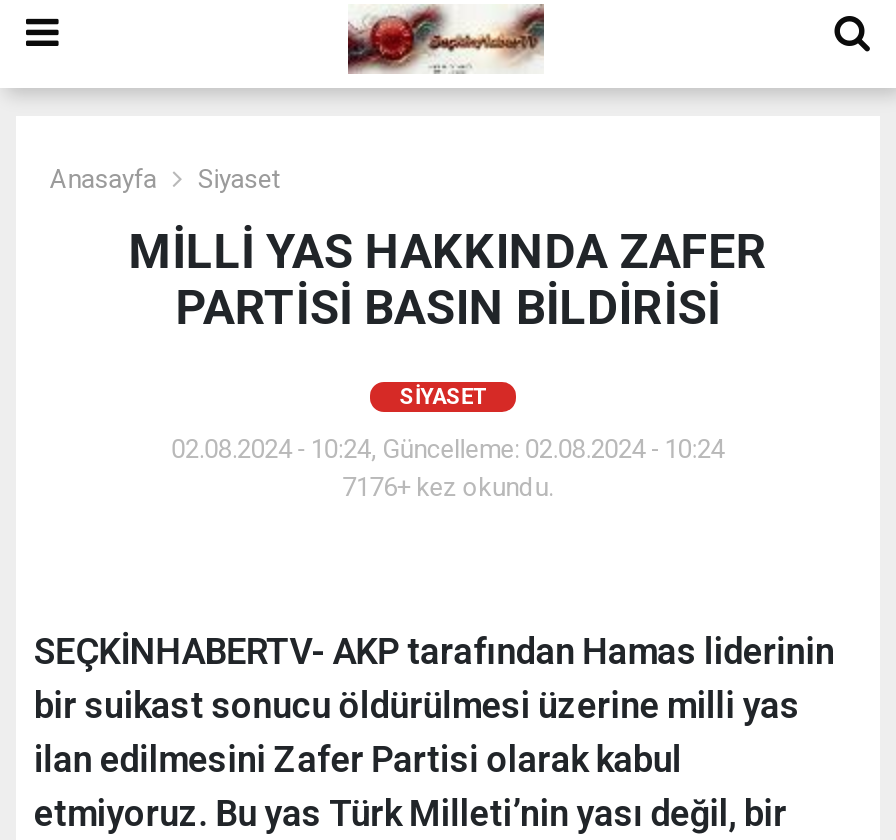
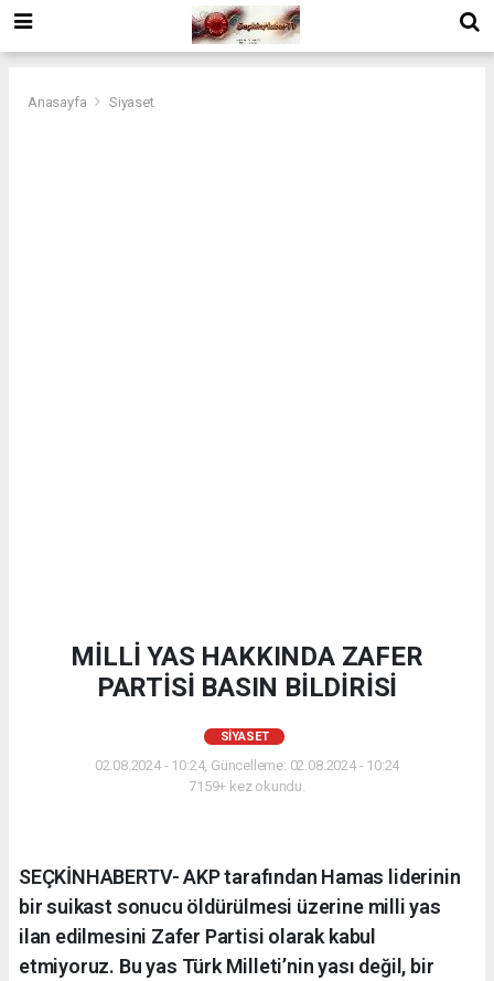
- 7176+ kez okundu.
+ 7159+ kez okundu.
